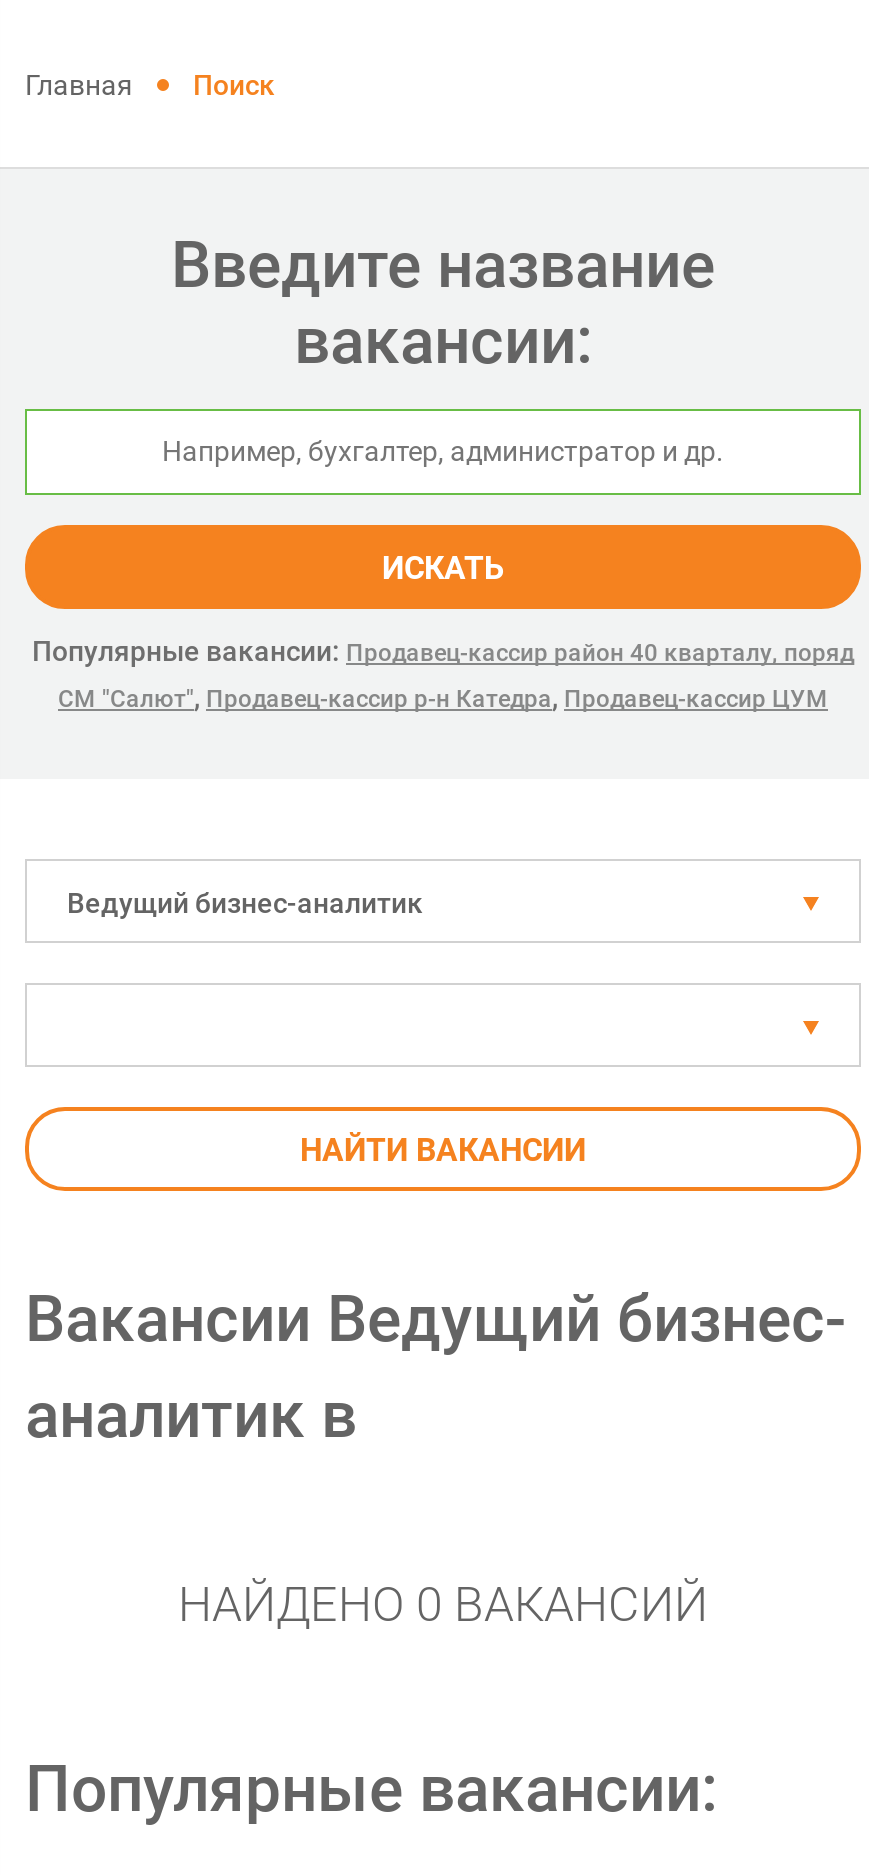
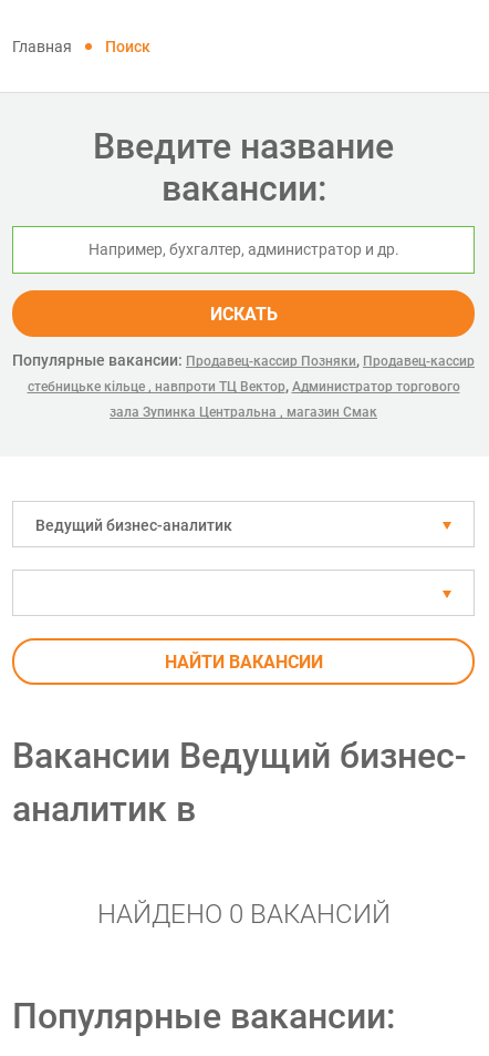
- Популярные вакансии: Продавец-кассир район 40 кварталу, поряд
- СМ "Салют", Продавец-кассир р-н Катедра, Продавец-кассир ЦУМ
+ Популярные вакансии: Продавец-кассир Позняки, Продавец-кассир
+ стебницьке кільце , навпроти ТЦ Вектор, Администратор торгового
+ зала Зупинка Центральна , магазин Смак
